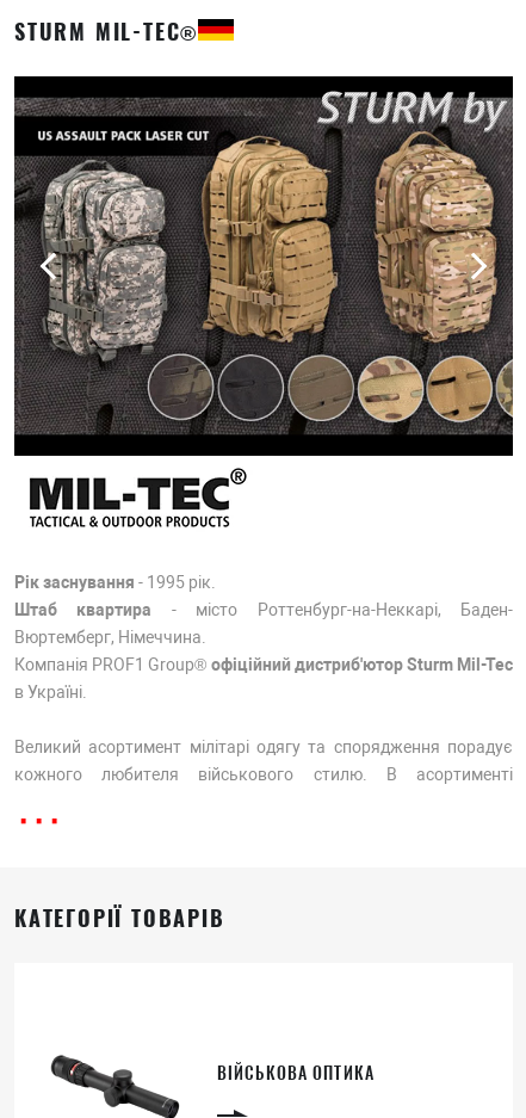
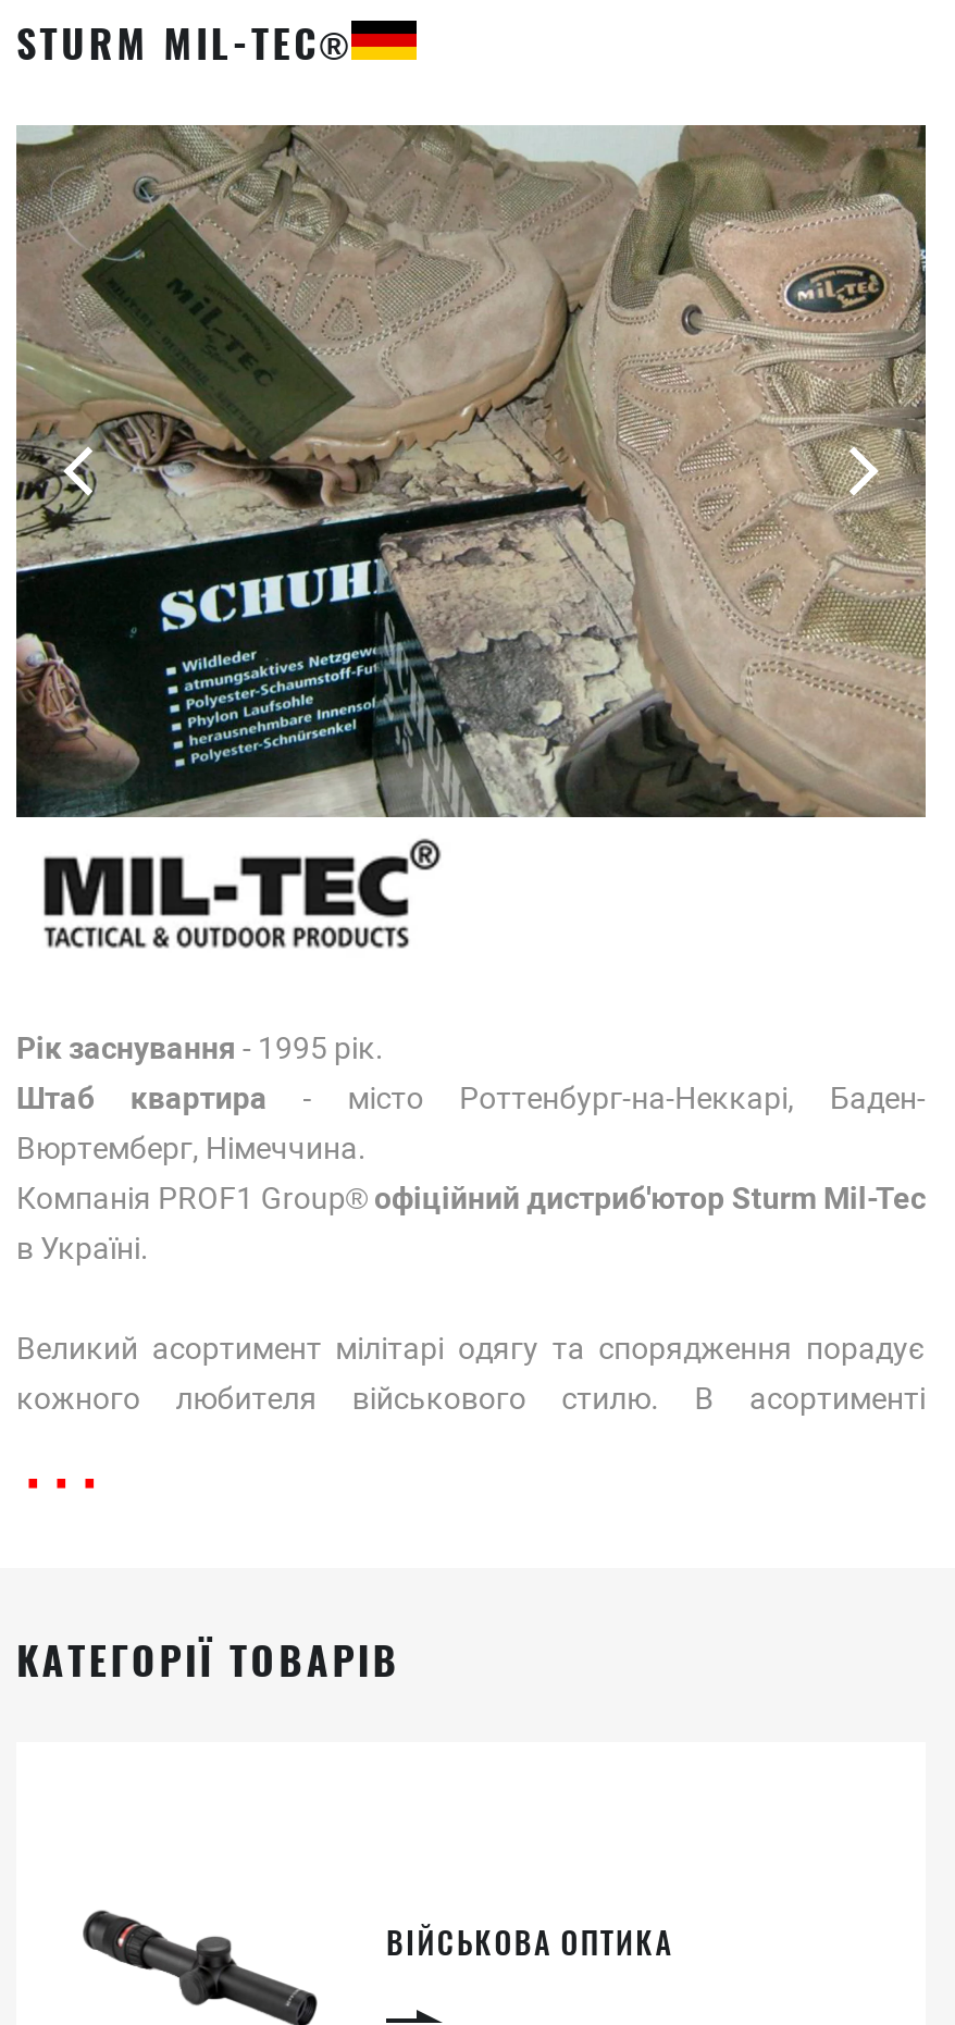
- [image]
+ [image]
